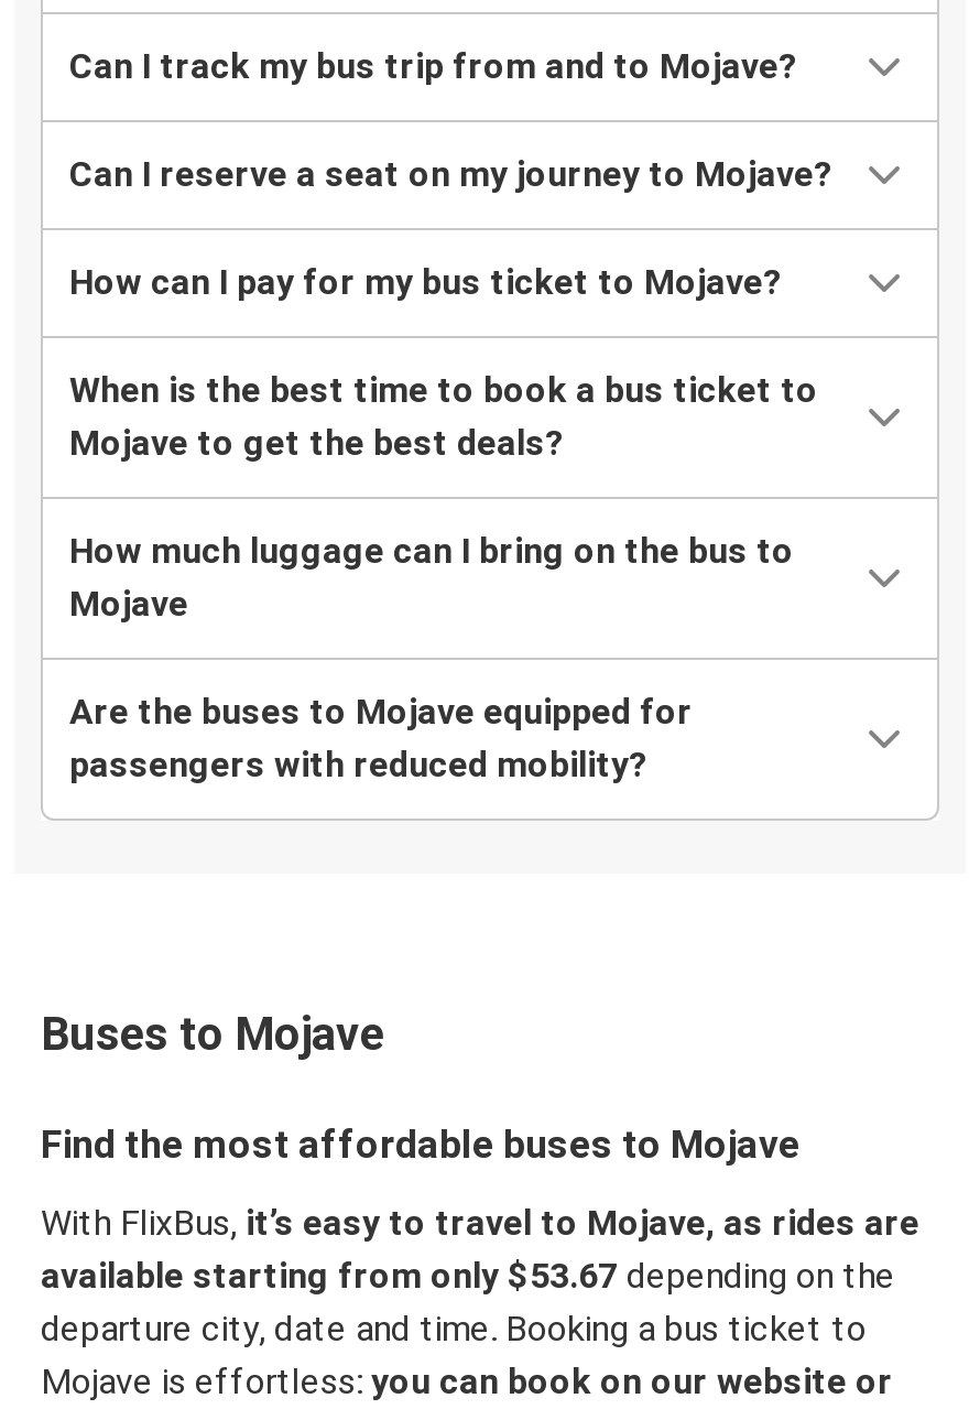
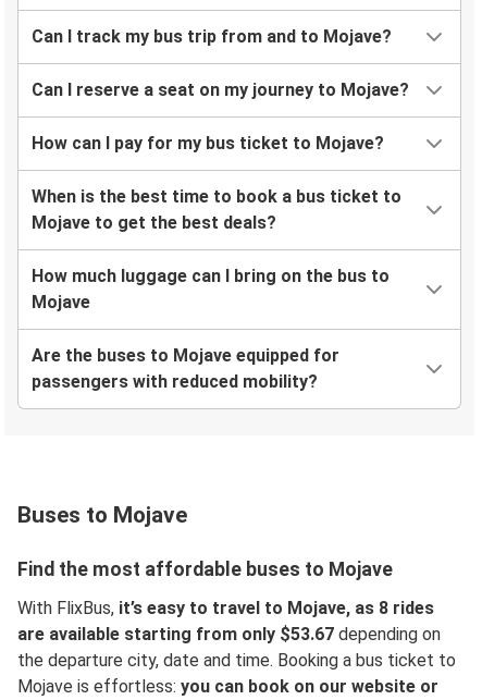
- With FlixBus, it’s easy to travel to Mojave, as rides are
- available starting from only $53.67 depending on the
- departure city, date and time. Booking a bus ticket to
+ With FlixBus, it’s easy to travel to Mojave, as 8 rides
+ are available starting from only $53.67 depending on
+ the departure city, date and time. Booking a bus ticket to
